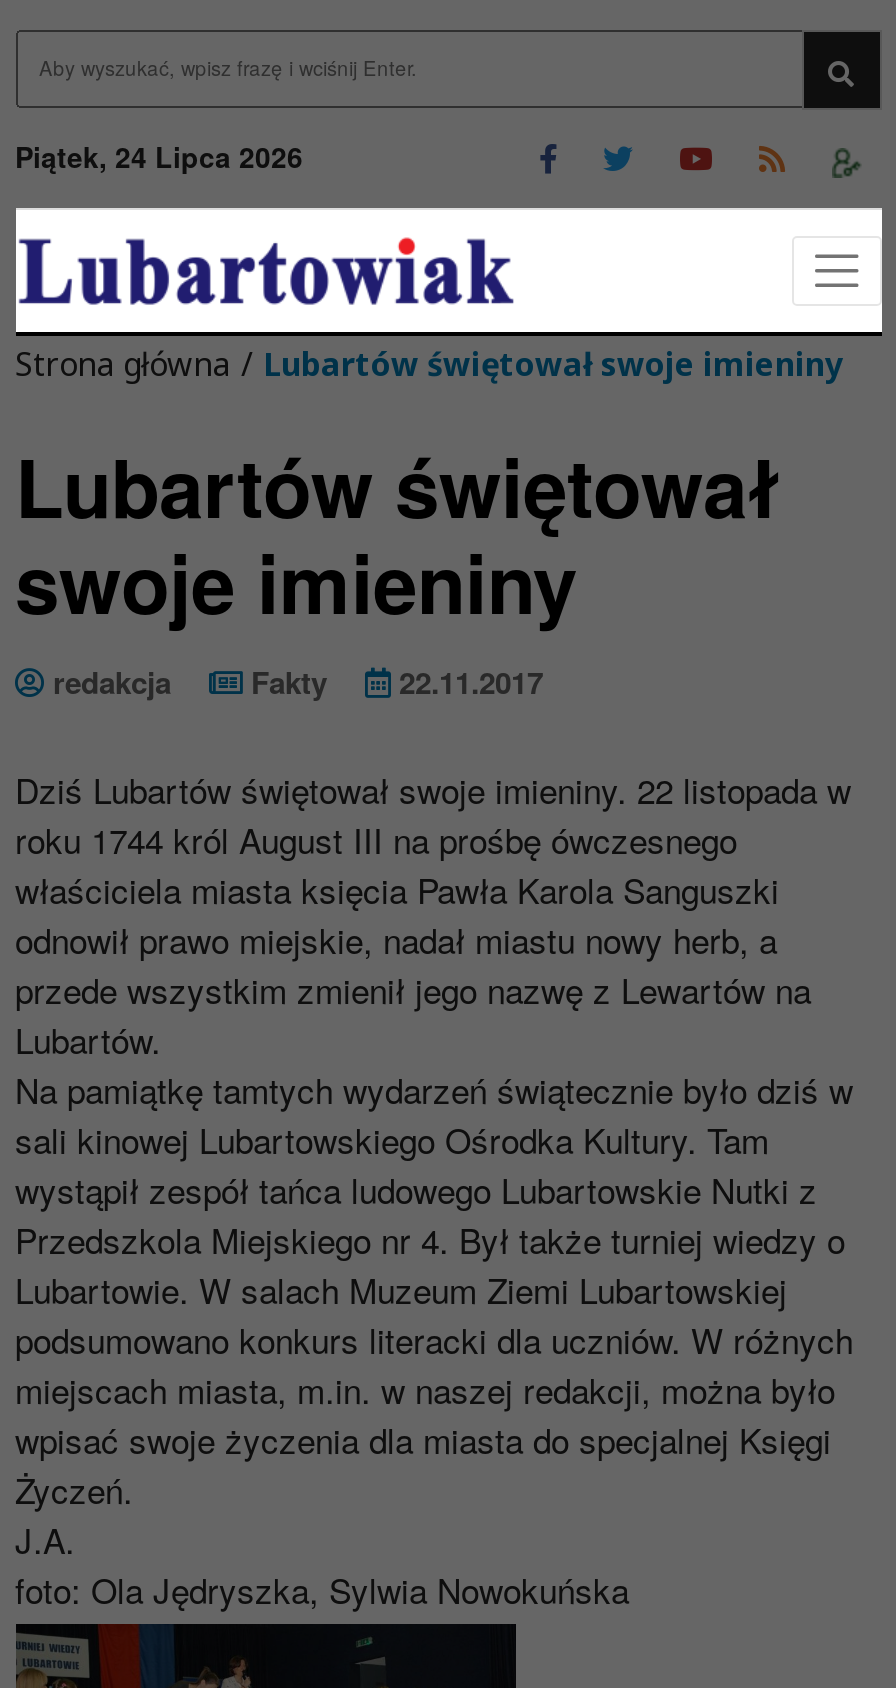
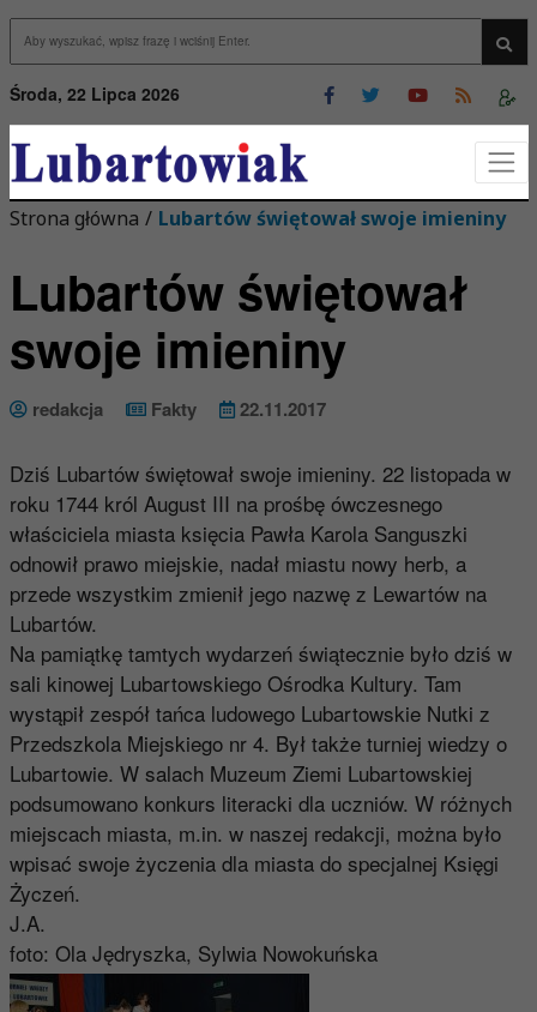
- Piątek, 24 Lipca 2026
+ Środa, 22 Lipca 2026
